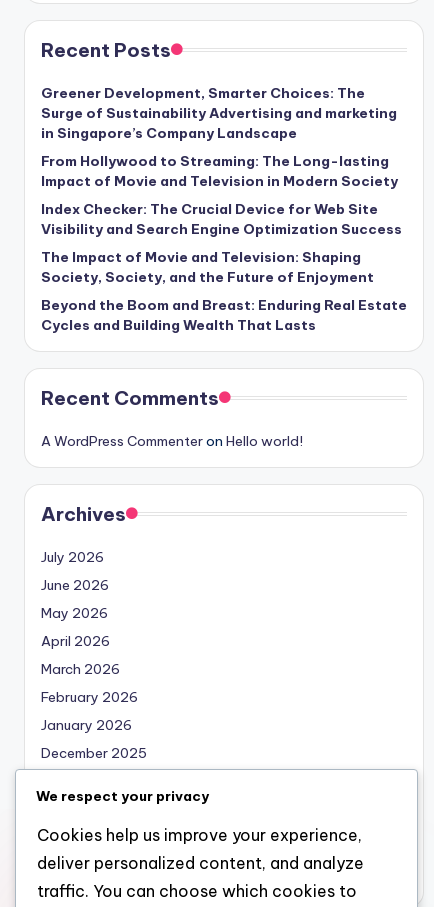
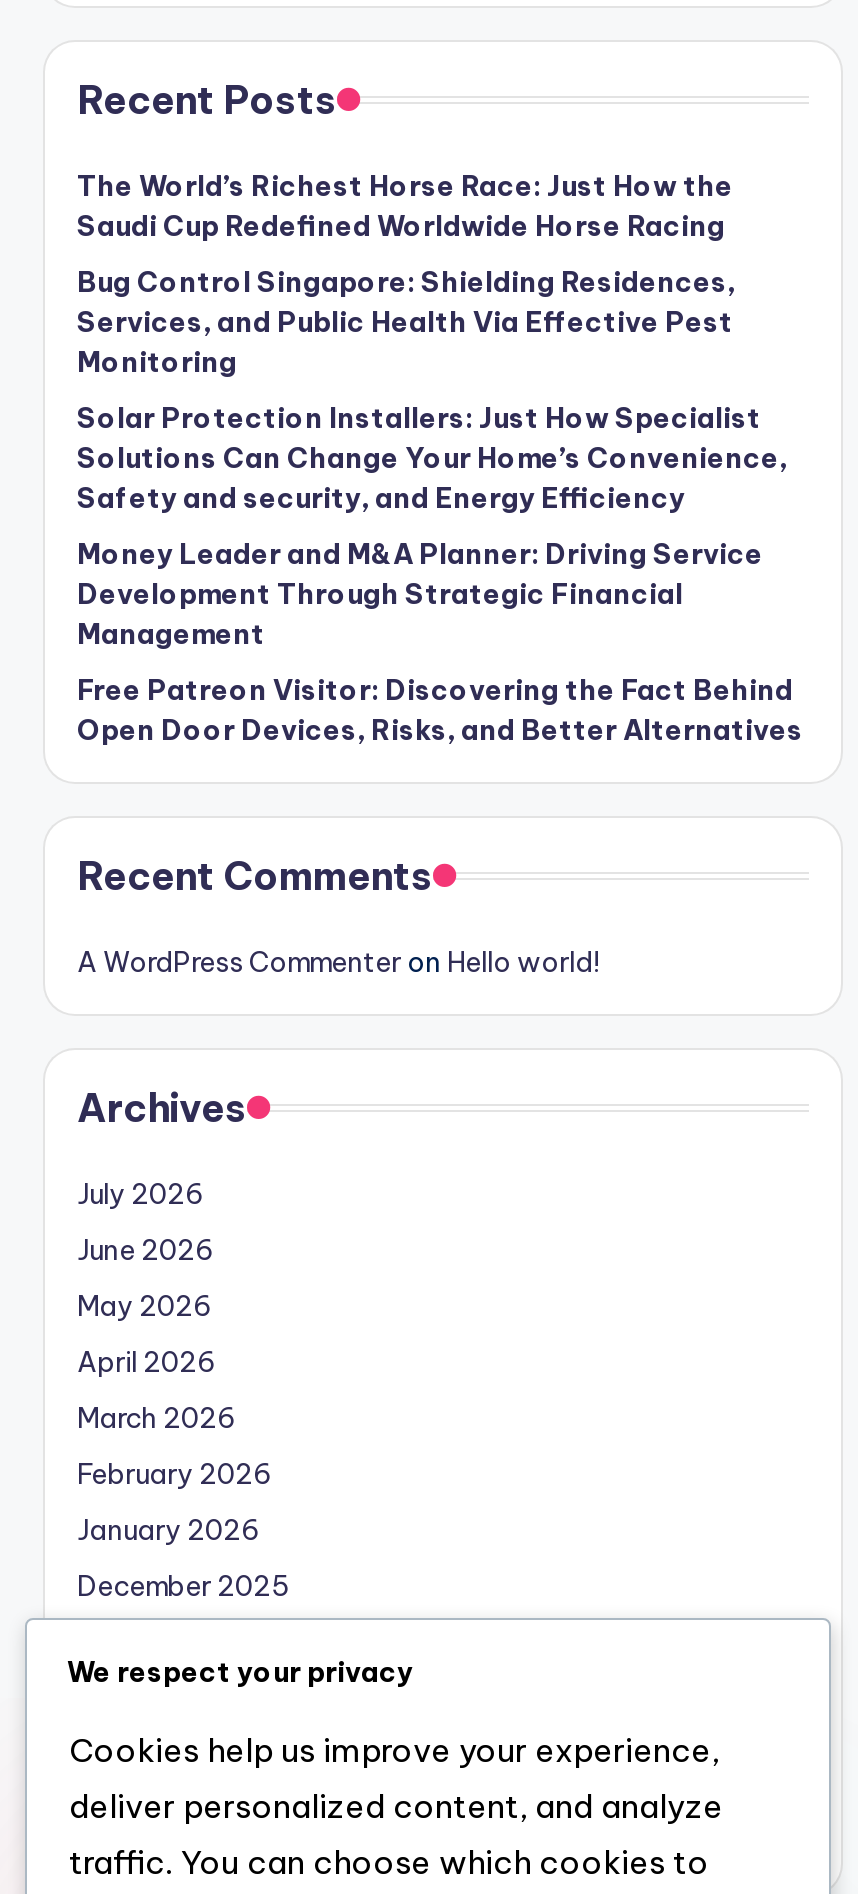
- Greener Development, Smarter Choices: The
- Surge of Sustainability Advertising and marketing
- in Singapore’s Company Landscape
+ The World’s Richest Horse Race: Just How the
+ Saudi Cup Redefined Worldwide Horse Racing

- From Hollywood to Streaming: The Long-lasting
- Impact of Movie and Television in Modern Society
+ Bug Control Singapore: Shielding Residences,
+ Services, and Public Health Via Effective Pest
+ Monitoring

- Index Checker: The Crucial Device for Web Site
- Visibility and Search Engine Optimization Success
+ Solar Protection Installers: Just How Specialist
+ Solutions Can Change Your Home’s Convenience,
+ Safety and security, and Energy Efficiency

- The Impact of Movie and Television: Shaping
- Society, Society, and the Future of Enjoyment
+ Money Leader and M&A Planner: Driving Service
+ Development Through Strategic Financial
+ Management

- Beyond the Boom and Breast: Enduring Real Estate
- Cycles and Building Wealth That Lasts
+ Free Patreon Visitor: Discovering the Fact Behind
+ Open Door Devices, Risks, and Better Alternatives
